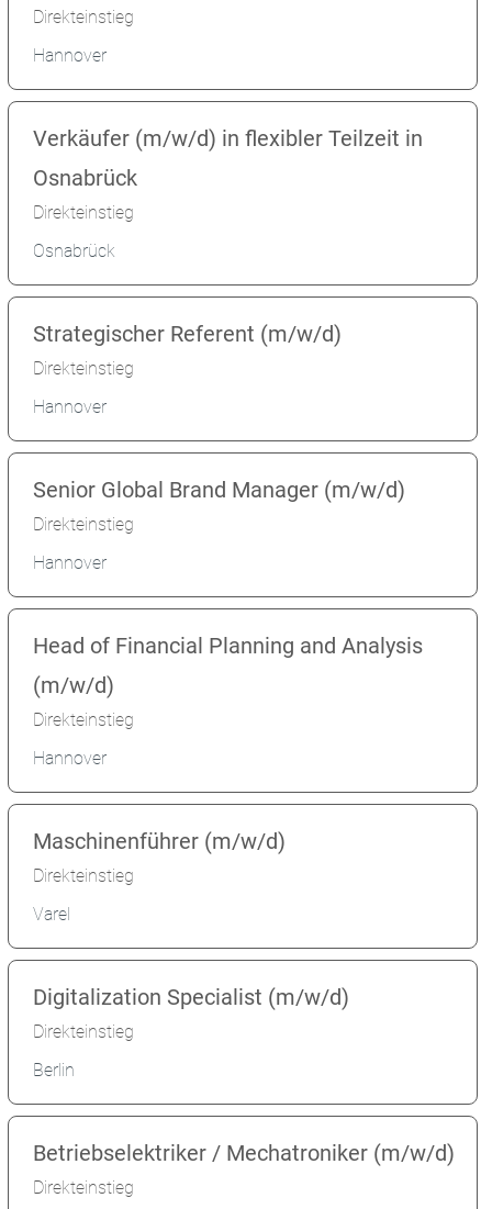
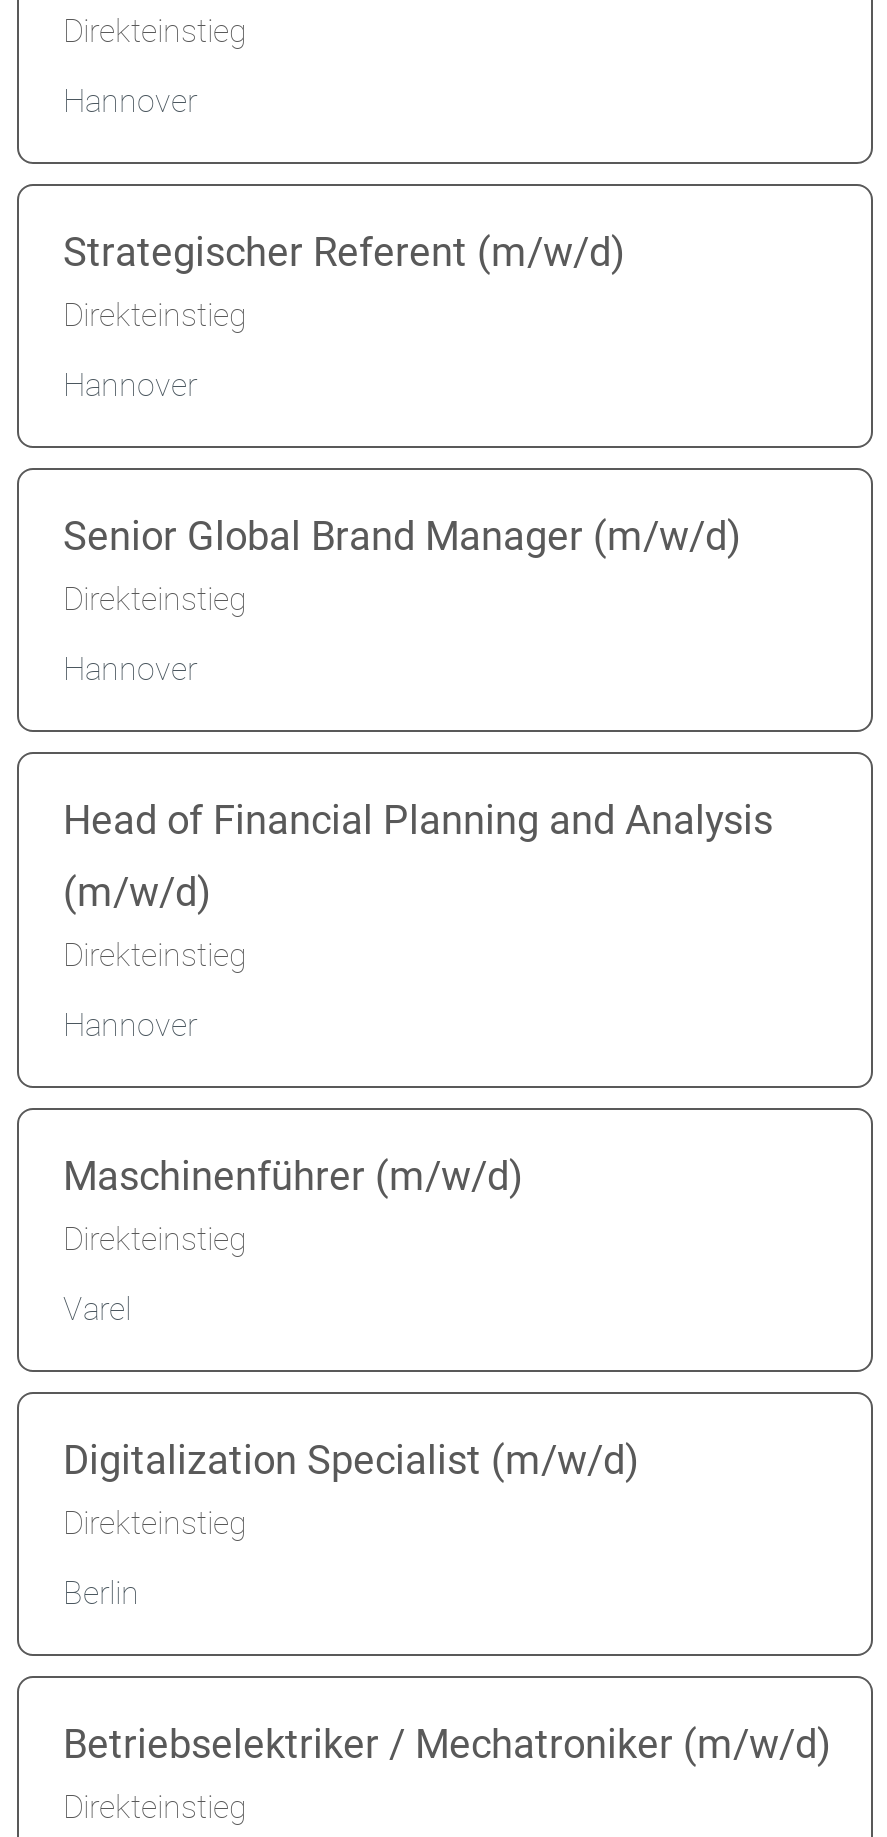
- Verkäufer (m/w/d) in flexibler Teilzeit in
- Osnabrück
- Direkteinstieg
- Osnabrück
